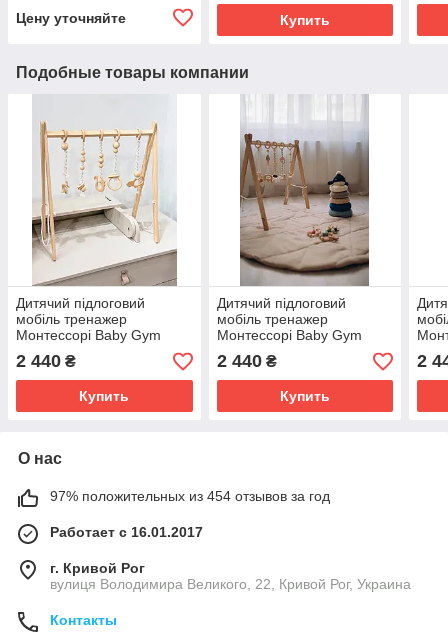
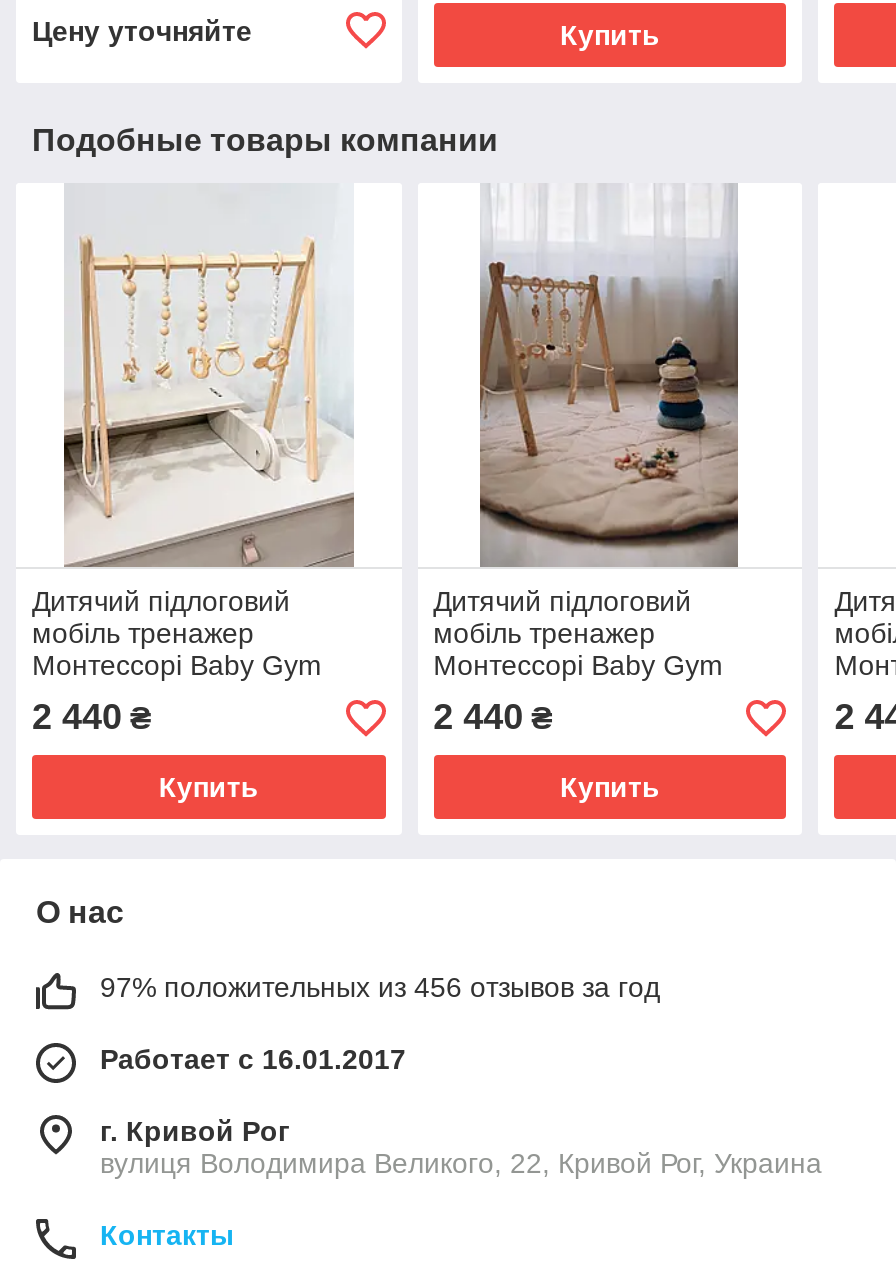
- 97% положительных из 454 отзывов за год
+ 97% положительных из 456 отзывов за год
